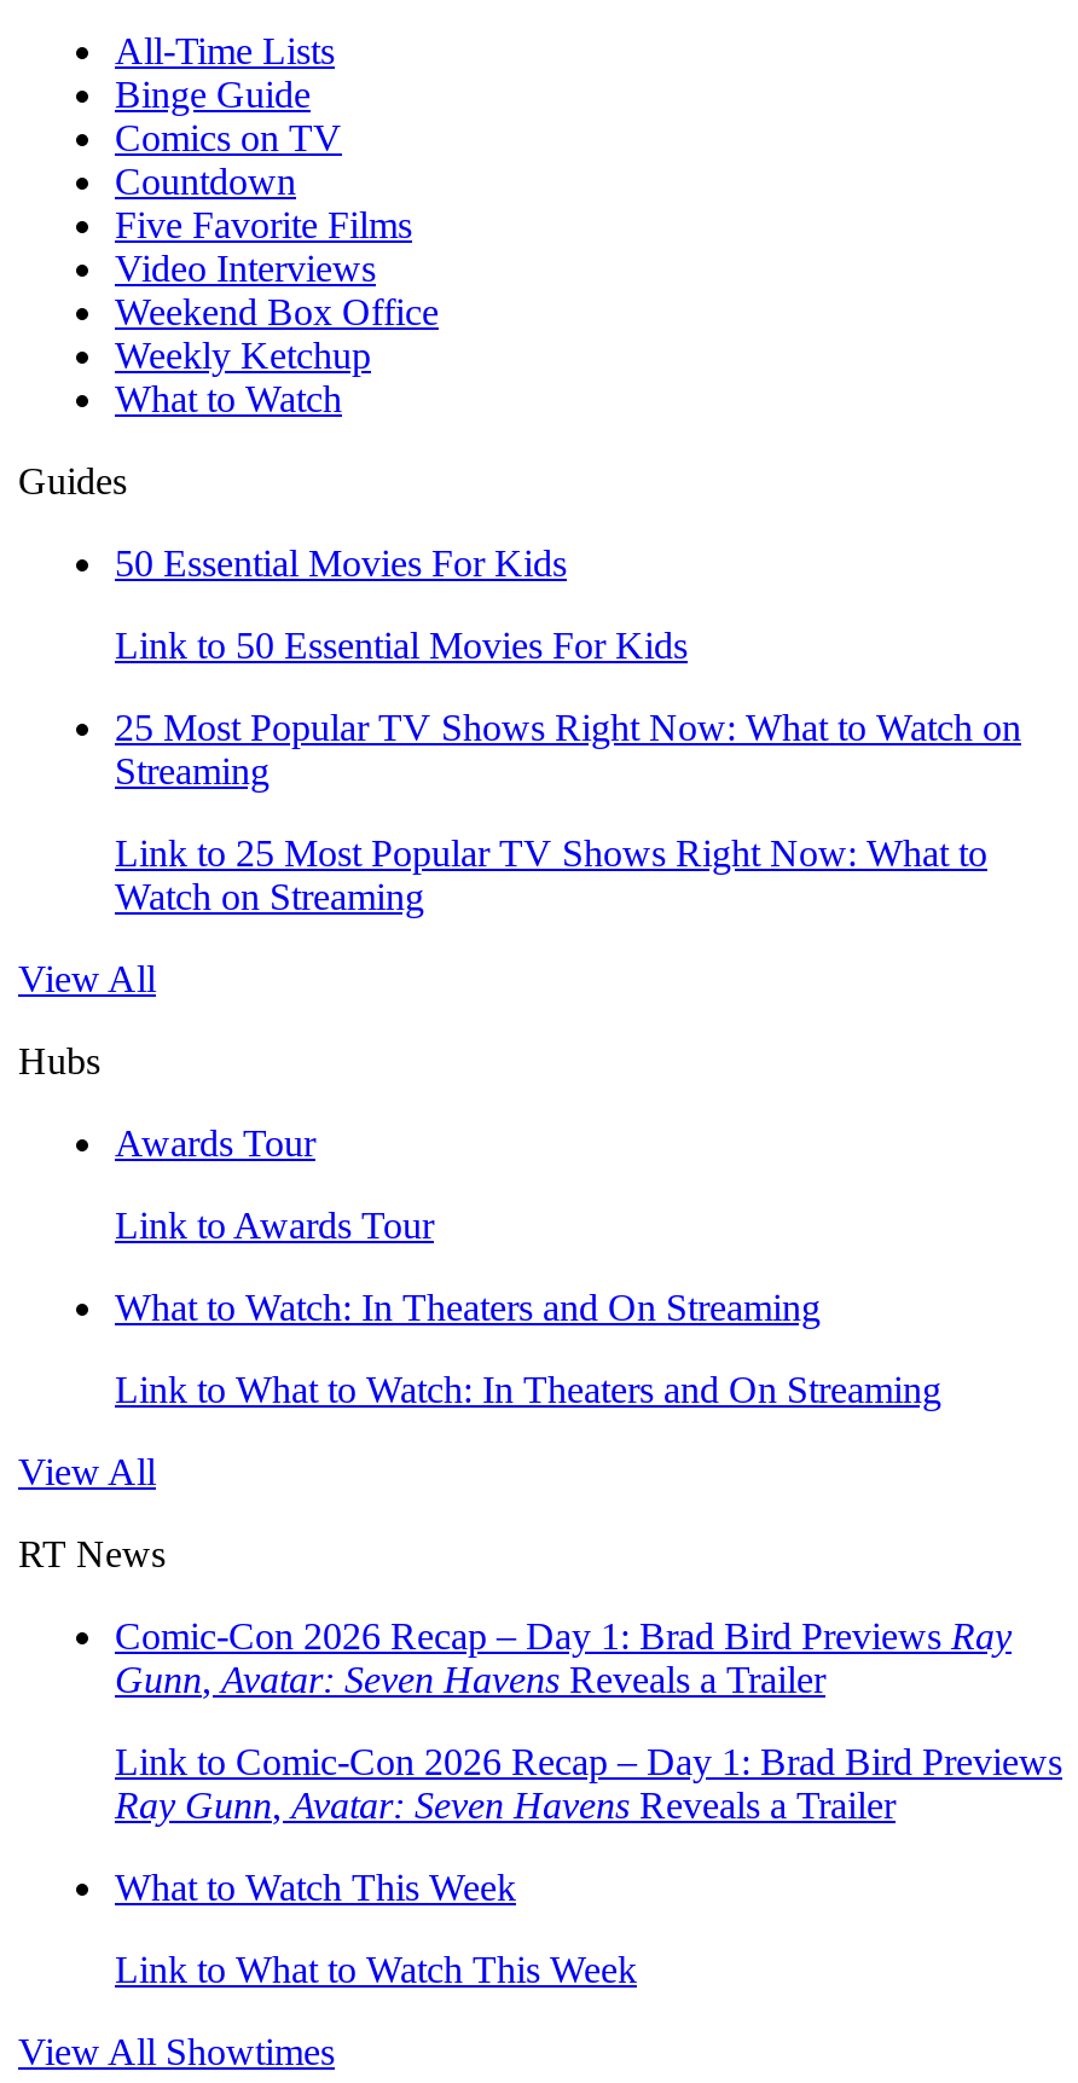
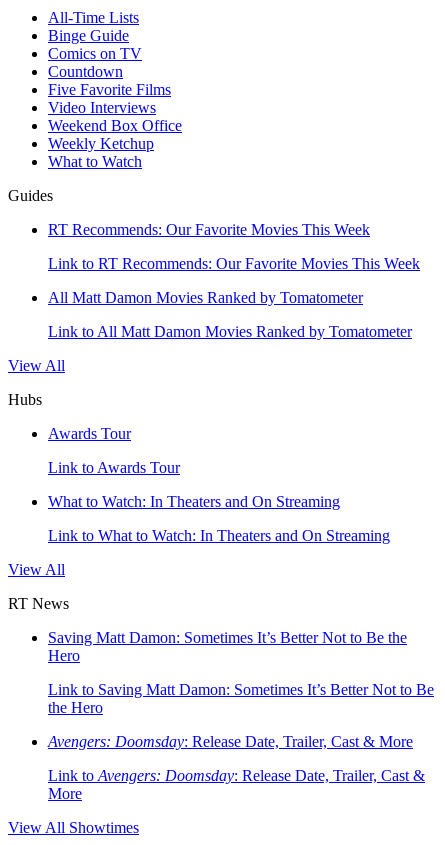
- 50 Essential Movies For Kids
+ RT Recommends: Our Favorite Movies This Week

- Link to 50 Essential Movies For Kids
+ Link to RT Recommends: Our Favorite Movies This Week

- 25 Most Popular TV Shows Right Now: What to Watch on
- Streaming
+ All Matt Damon Movies Ranked by Tomatometer

- Link to 25 Most Popular TV Shows Right Now: What to
- Watch on Streaming
+ Link to All Matt Damon Movies Ranked by Tomatometer

moved up: View All | Hubs | Awards Tour | Link to Awards Tour | What to Watch: In Theaters and On Streaming | Link to What to Watch: In Theaters and On Streaming | View All | RT News

- Comic-Con 2026 Recap – Day 1: Brad Bird Previews Ray
- Gunn, Avatar: Seven Havens Reveals a Trailer
+ Saving Matt Damon: Sometimes It’s Better Not to Be the
+ Hero

- Link to Comic-Con 2026 Recap – Day 1: Brad Bird Previews
- Ray Gunn, Avatar: Seven Havens Reveals a Trailer
+ Link to Saving Matt Damon: Sometimes It’s Better Not to Be
+ the Hero

- What to Watch This Week
+ Avengers: Doomsday: Release Date, Trailer, Cast & More

- Link to What to Watch This Week
+ Link to Avengers: Doomsday: Release Date, Trailer, Cast &
+ More
